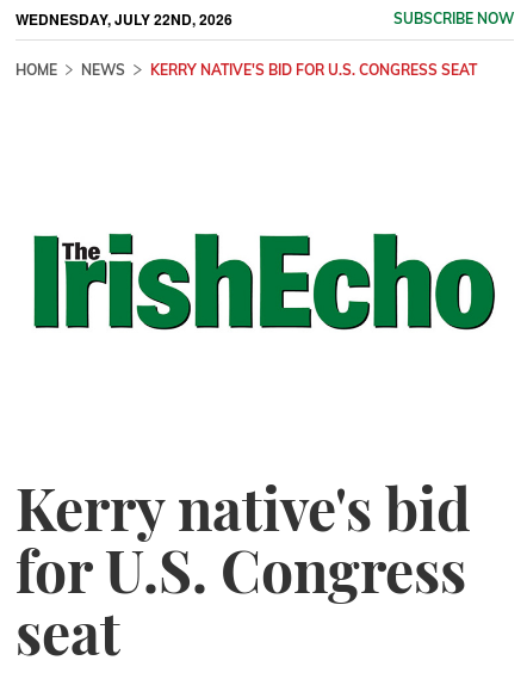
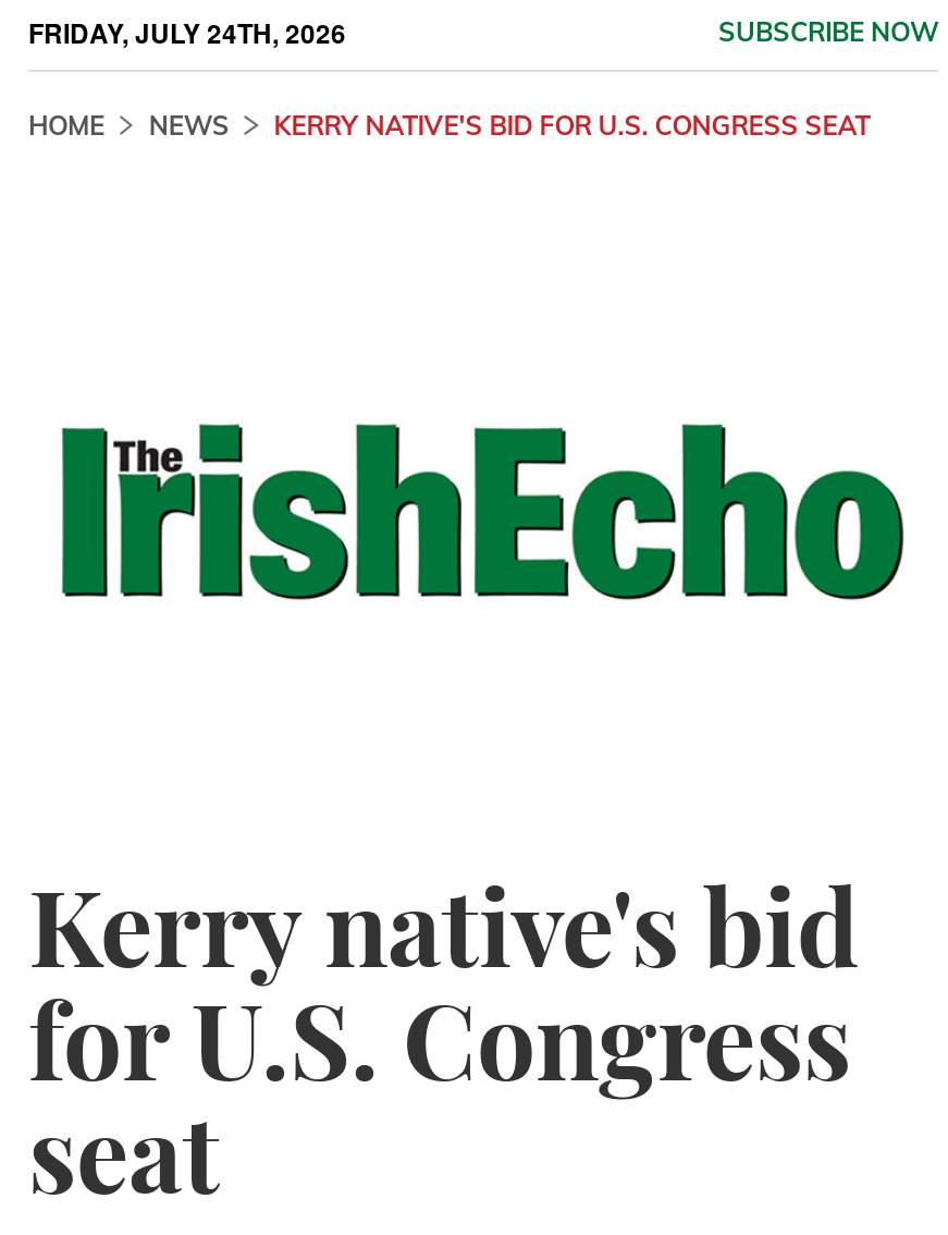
- WEDNESDAY, JULY 22ND, 2026
+ FRIDAY, JULY 24TH, 2026
